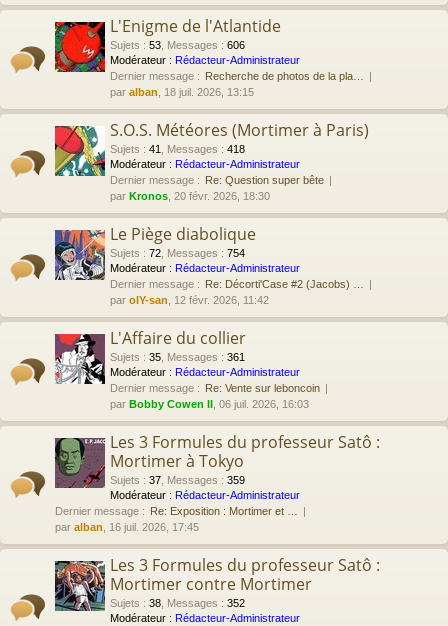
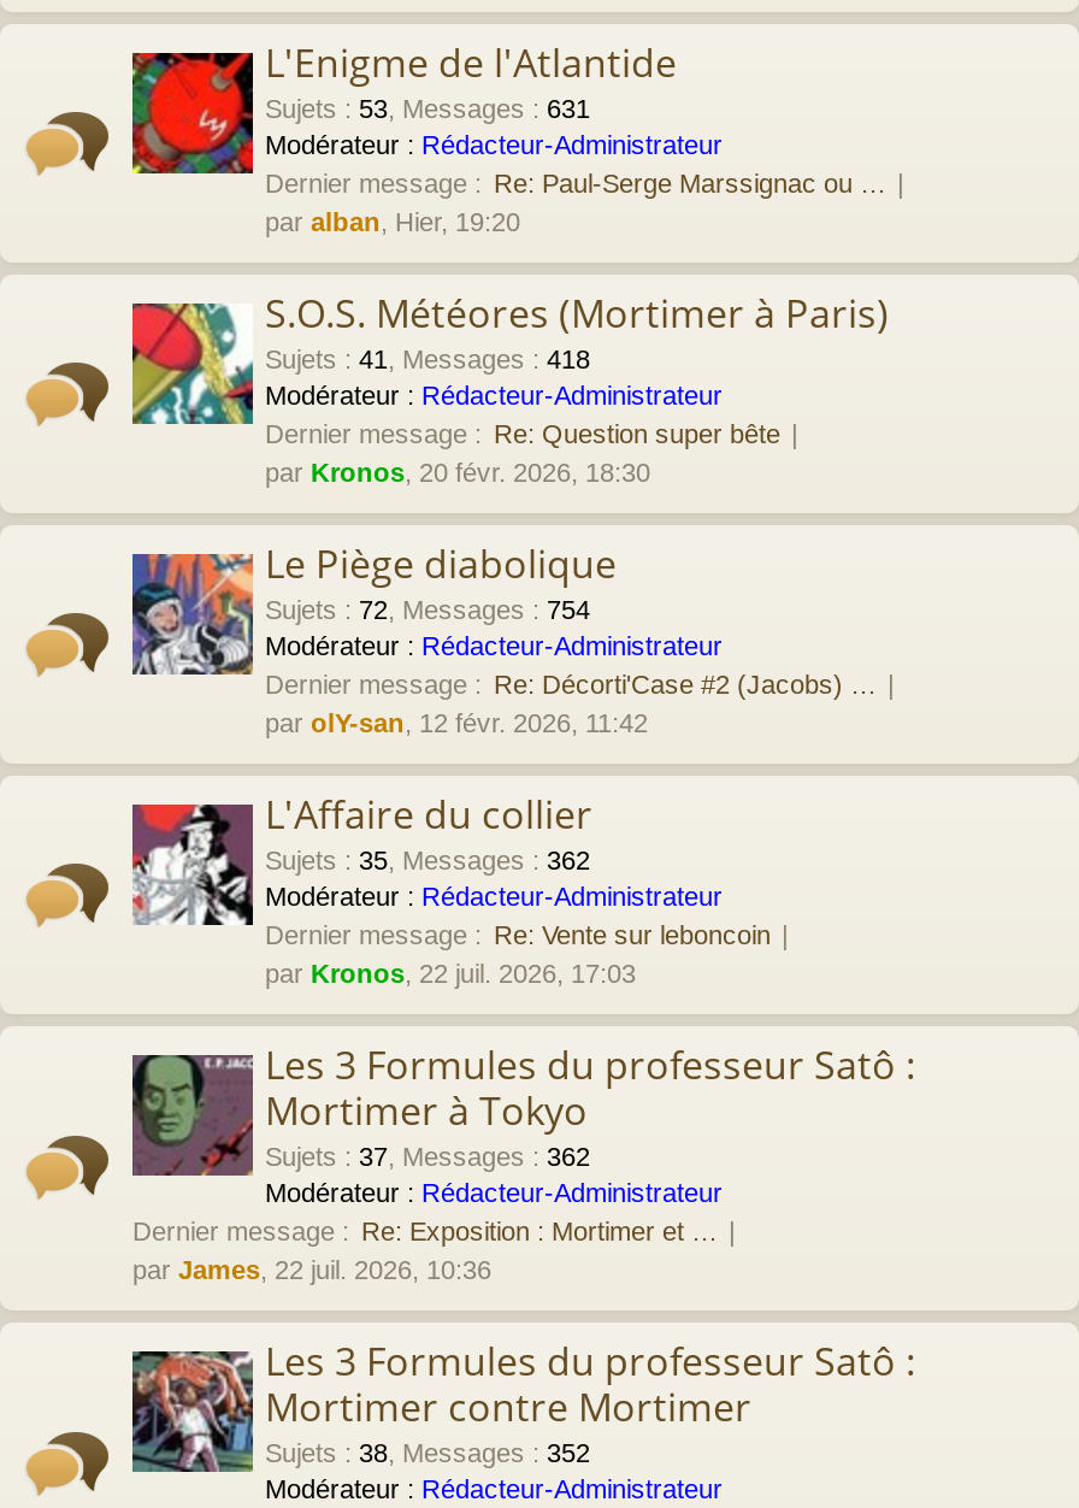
- Sujets: 53, Messages: 606
+ Sujets: 53, Messages: 631

- Dernier message : Recherche de photos de la pla…
- par alban, 18 juil. 2026, 13:15
+ Dernier message : Re: Paul-Serge Marssignac ou …
+ par alban, Hier, 19:20

- Sujets: 35, Messages: 361
+ Sujets: 35, Messages: 362

- par Bobby Cowen II, 06 juil. 2026, 16:03
+ par Kronos, 22 juil. 2026, 17:03

- Sujets: 37, Messages: 359
+ Sujets: 37, Messages: 362

- par alban, 16 juil. 2026, 17:45
+ par James, 22 juil. 2026, 10:36
